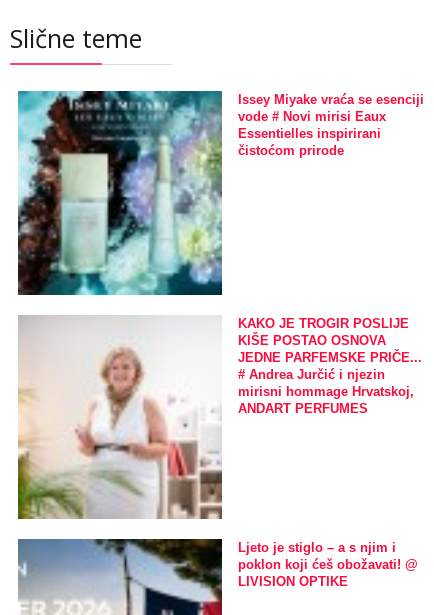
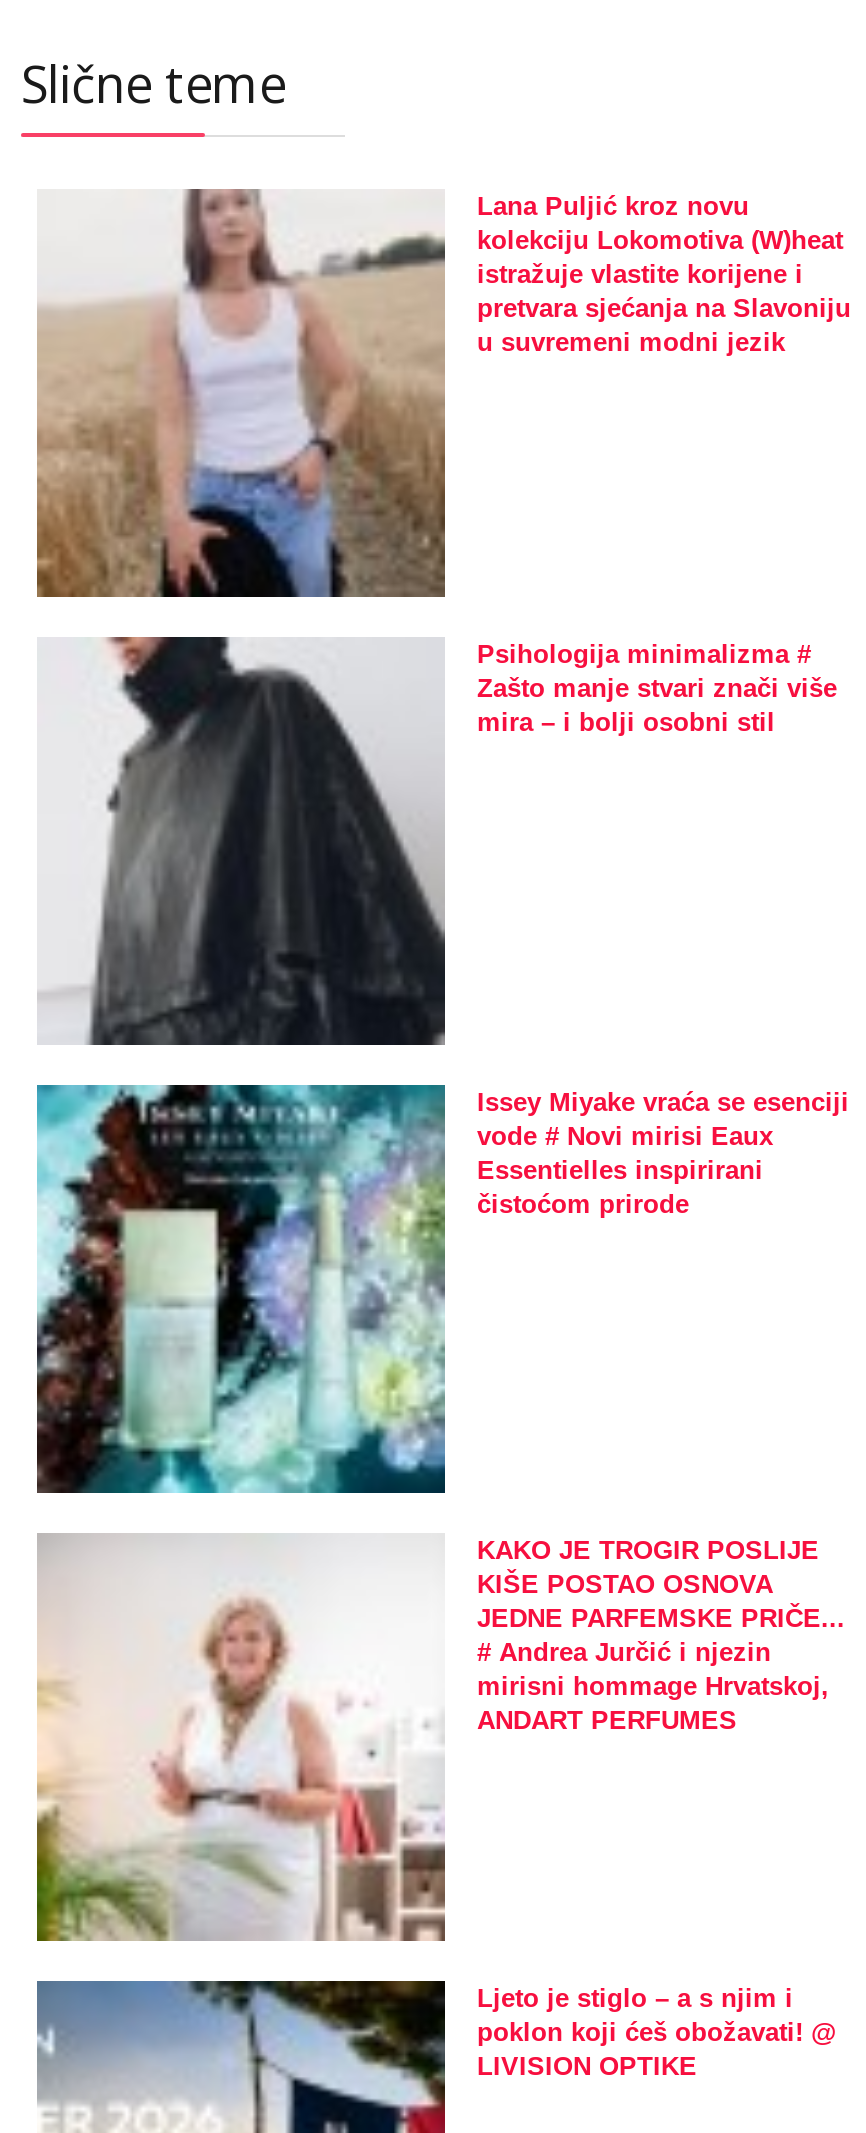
+ [image]
+ Lana Puljić kroz novu
+ kolekciju Lokomotiva (W)heat
+ istražuje vlastite korijene i
+ pretvara sjećanja na Slavoniju
+ u suvremeni modni jezik

+ [image]
+ Psihologija minimalizma #
+ Zašto manje stvari znači više
+ mira – i bolji osobni stil
